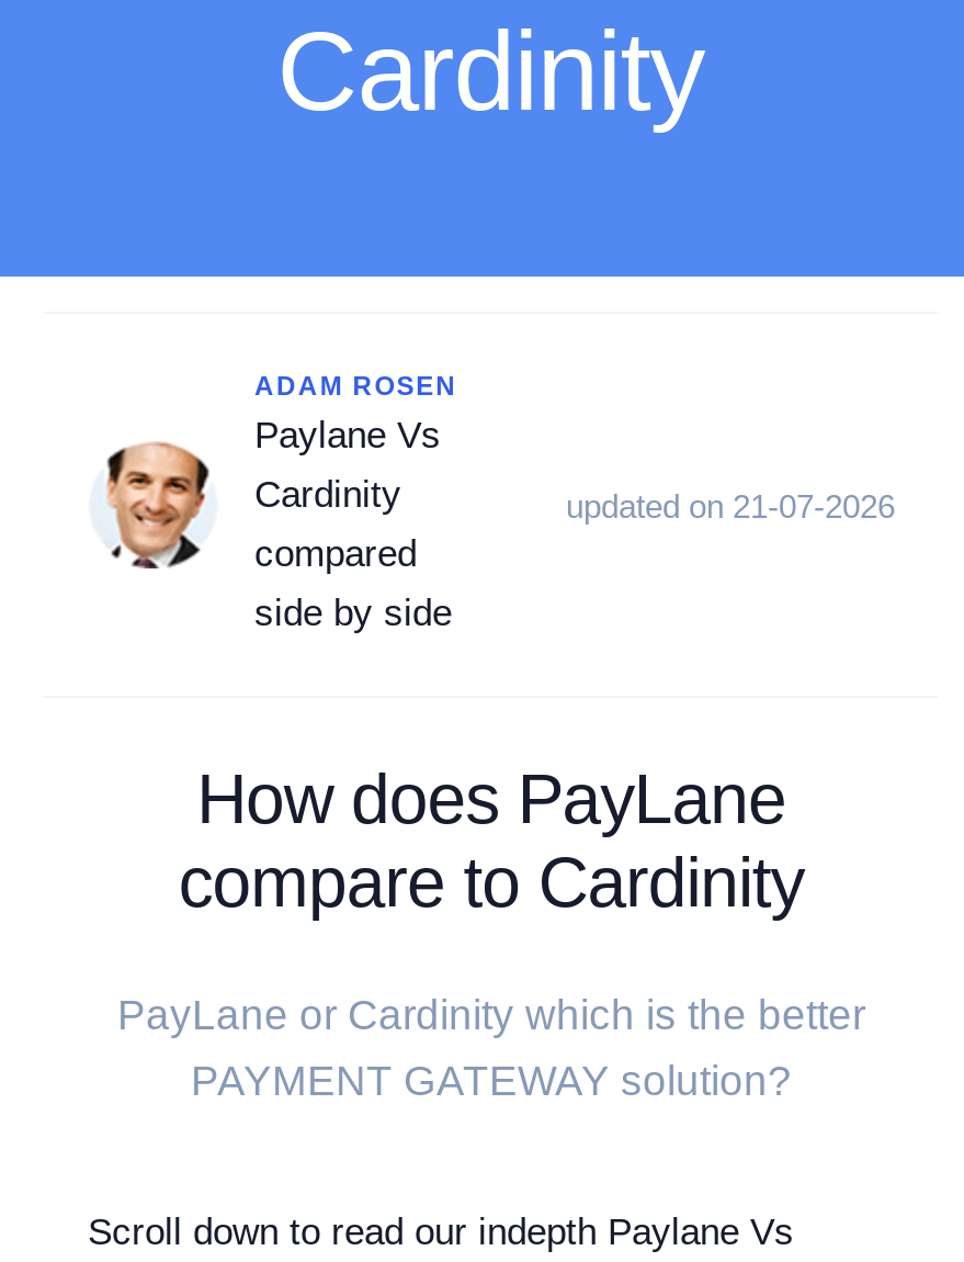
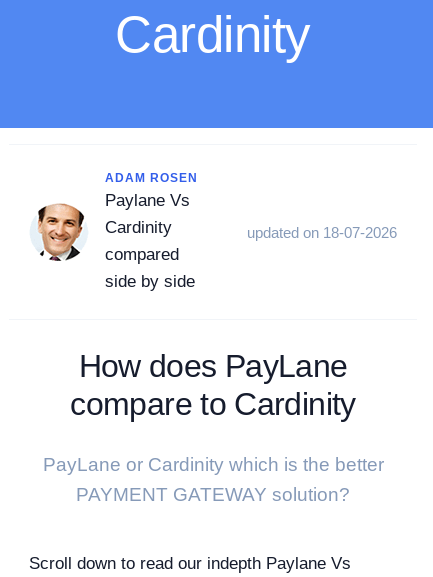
- updated on 21-07-2026
+ updated on 18-07-2026
